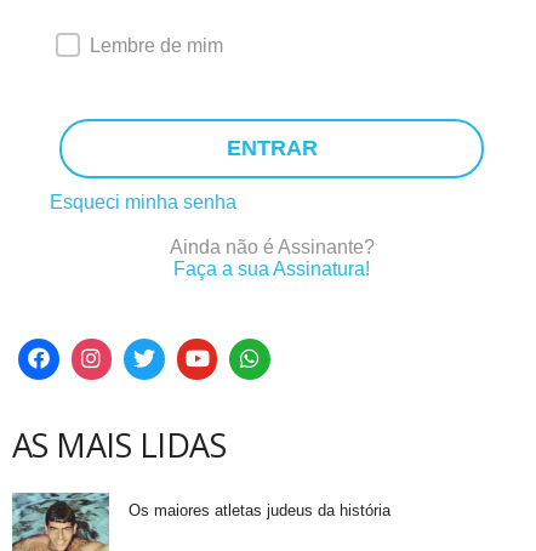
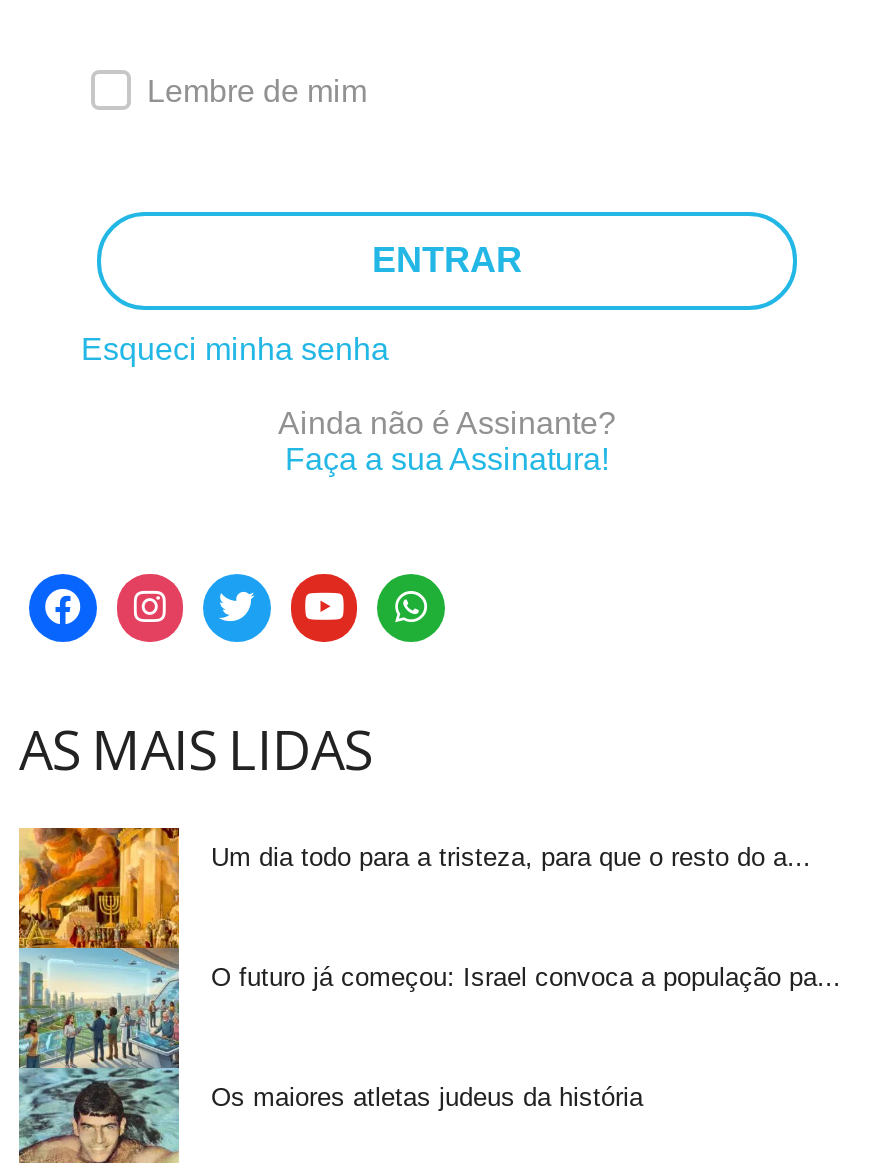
+ [image]
+ Um dia todo para a tristeza, para que o resto do a...

+ O futuro já começou: Israel convoca a população pa...
